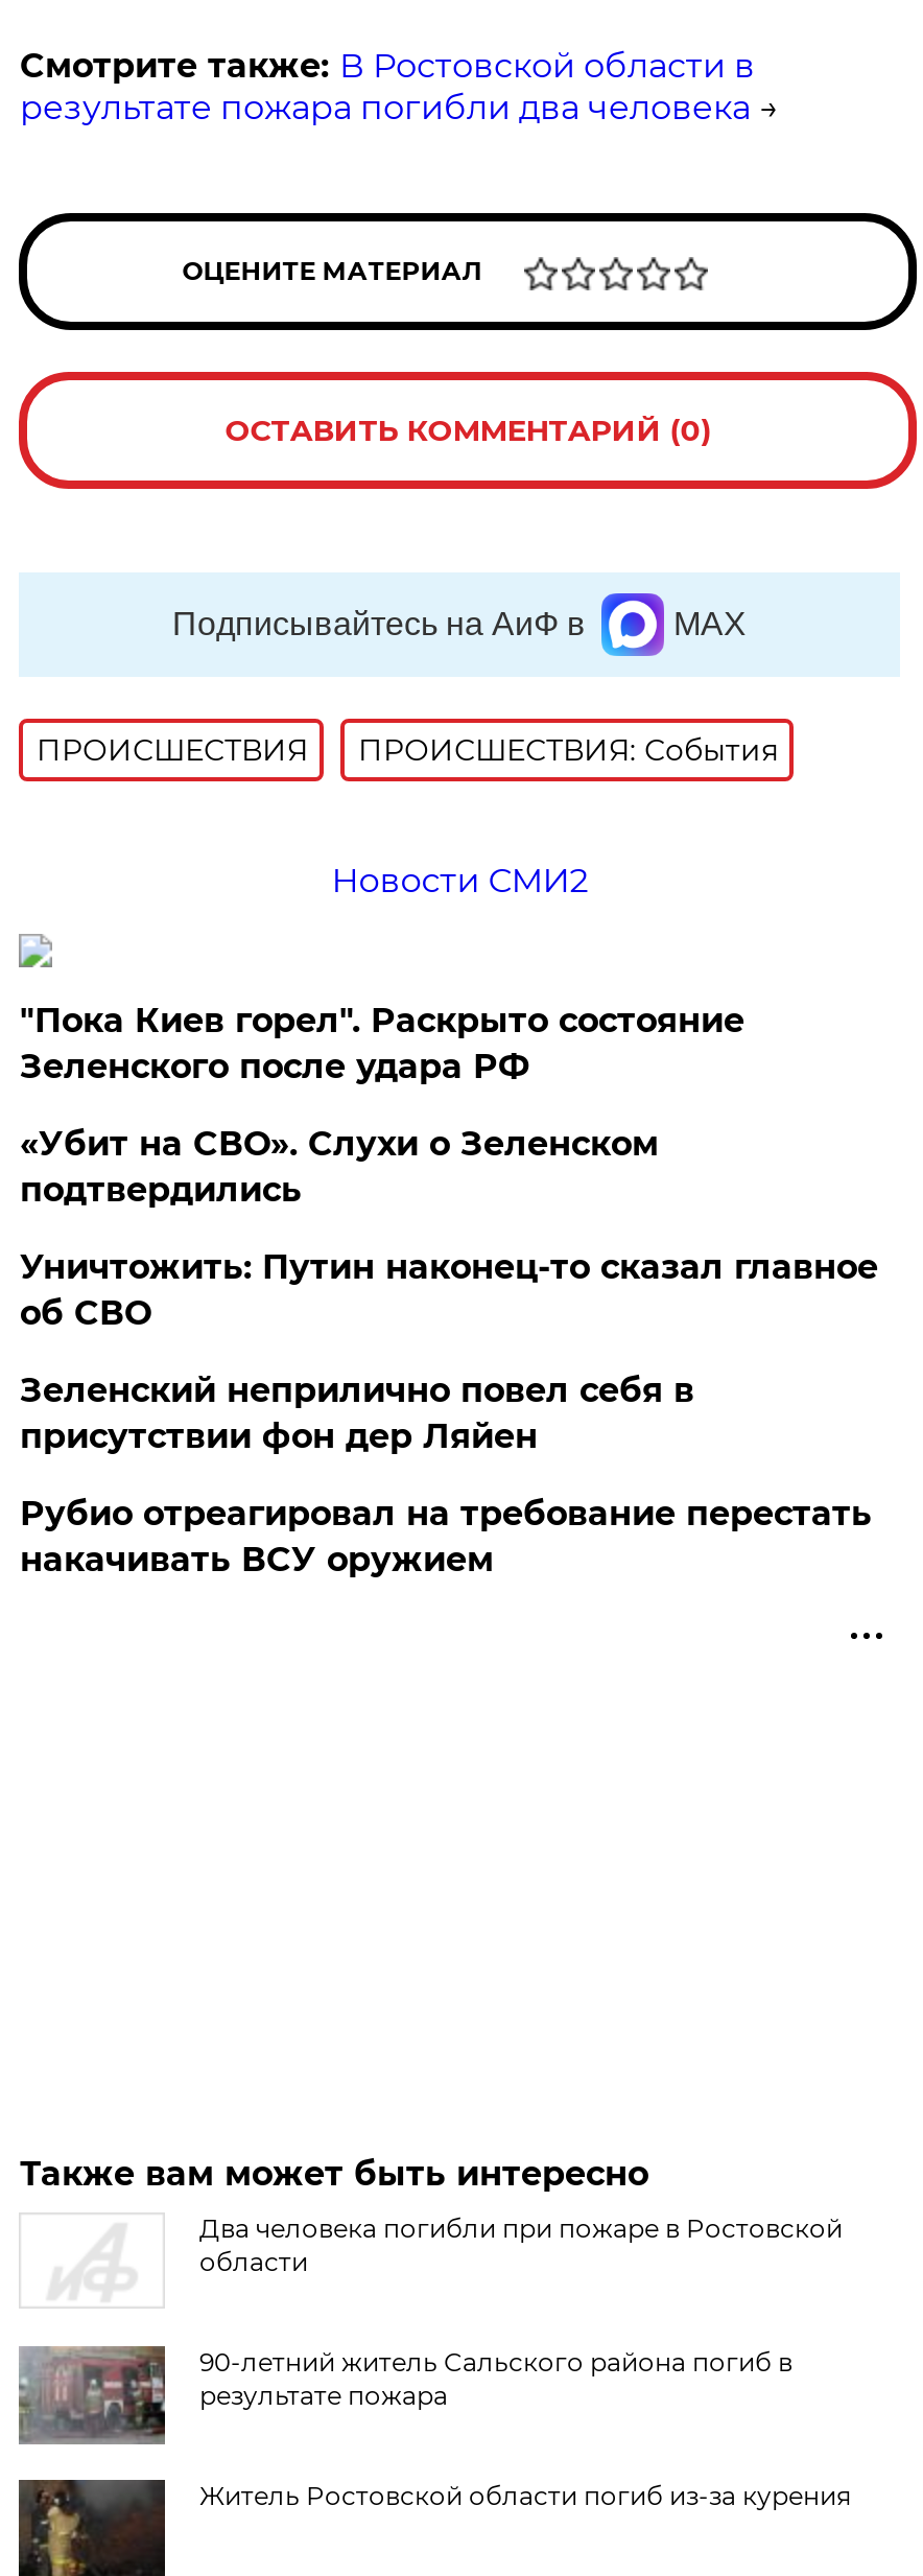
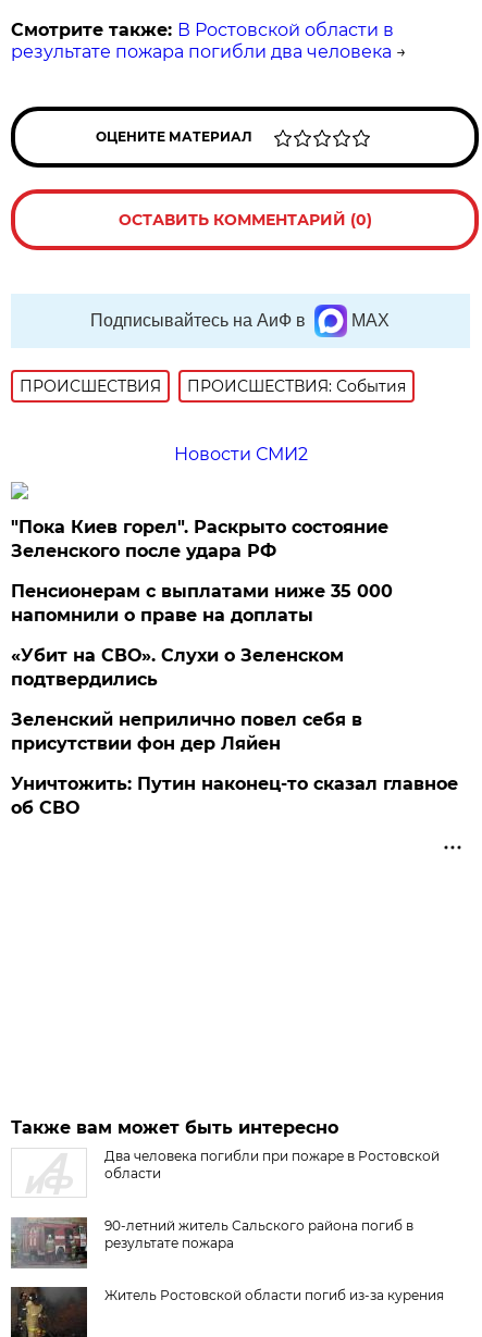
+ Пенсионерам с выплатами ниже 35 000
+ напомнили о праве на доплаты

moved down: «Убит на СВО». Слухи о Зеленском | подтвердились

moved down: Уничтожить: Путин наконец-то сказал главное | об СВО

- Рубио отреагировал на требование перестать
- накачивать ВСУ оружием
